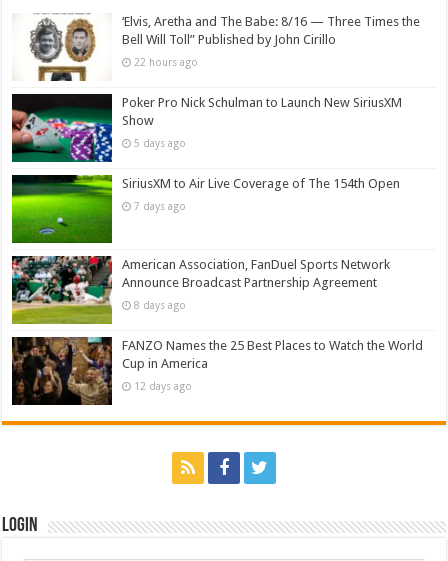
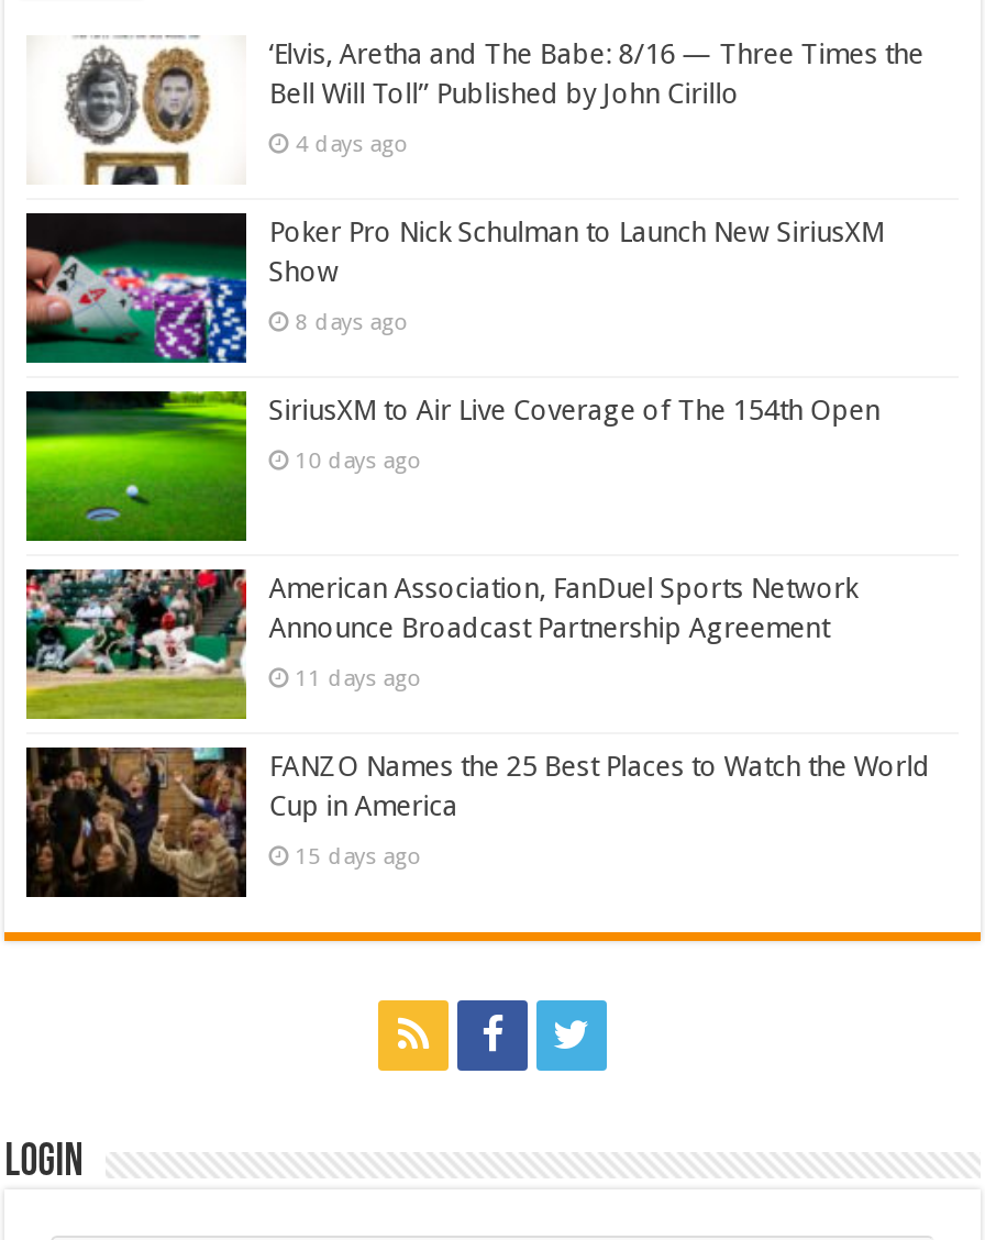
- 22 hours ago
+ 4 days ago

- 5 days ago
+ 8 days ago

- 7 days ago
+ 10 days ago

- 8 days ago
+ 11 days ago

- 12 days ago
+ 15 days ago
